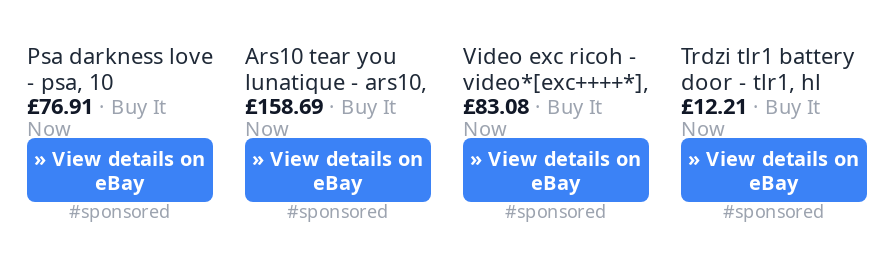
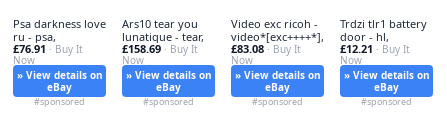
- - psa, 10
+ ru - psa,

- lunatique - ars10,
+ lunatique - tear,

- door - tlr1, hl
+ door - hl,
